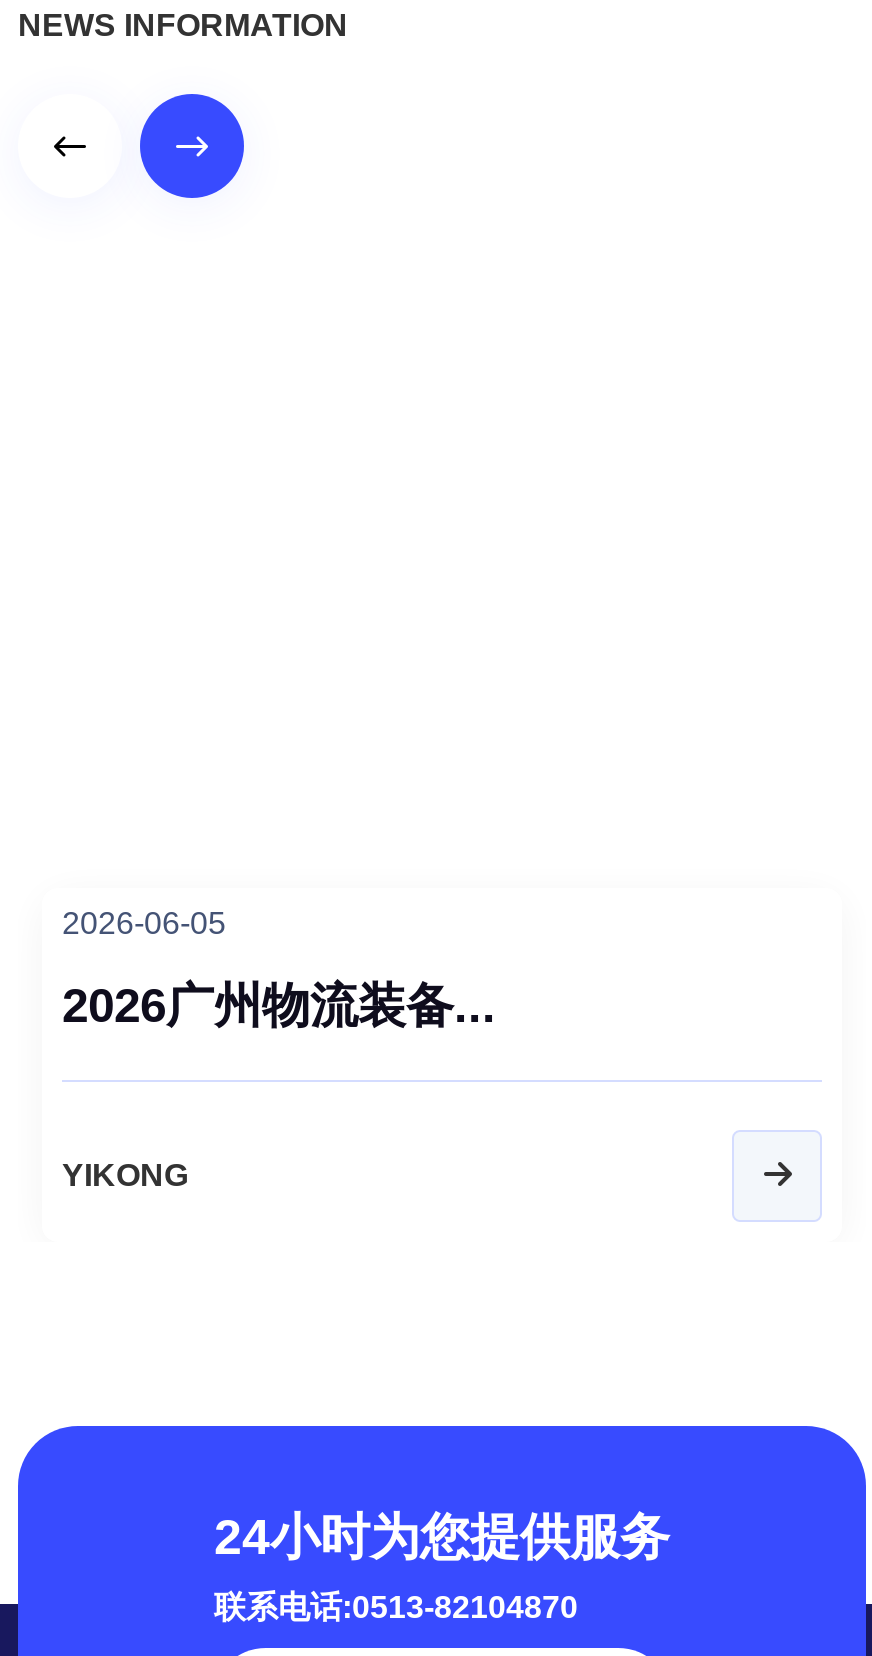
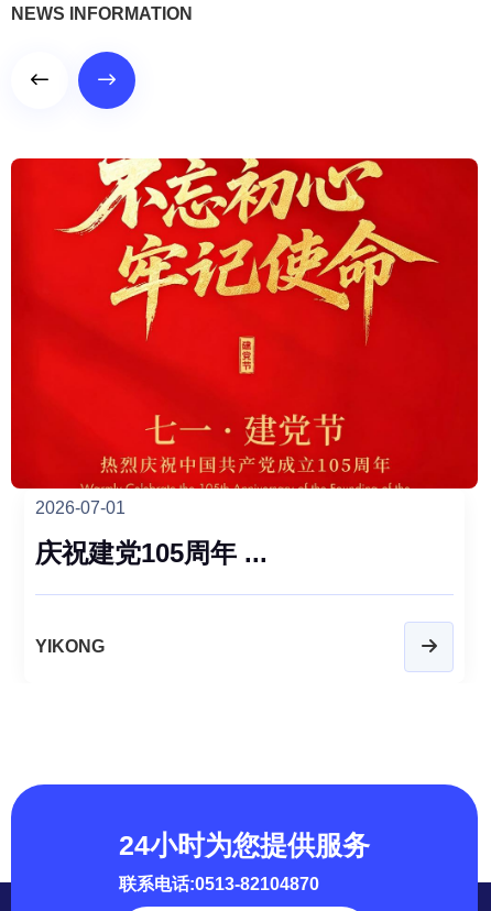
+ [image]

- 2026-06-05
+ 2026-07-01

- 2026广州物流装备...
+ 庆祝建党105周年 ...
